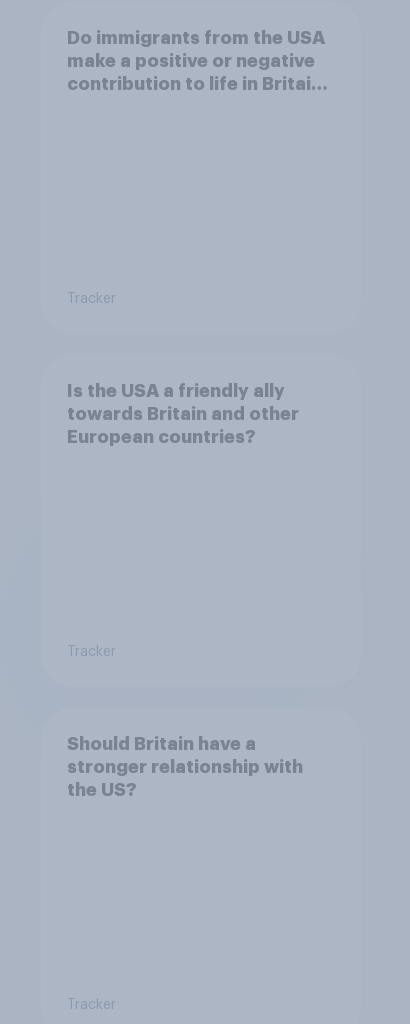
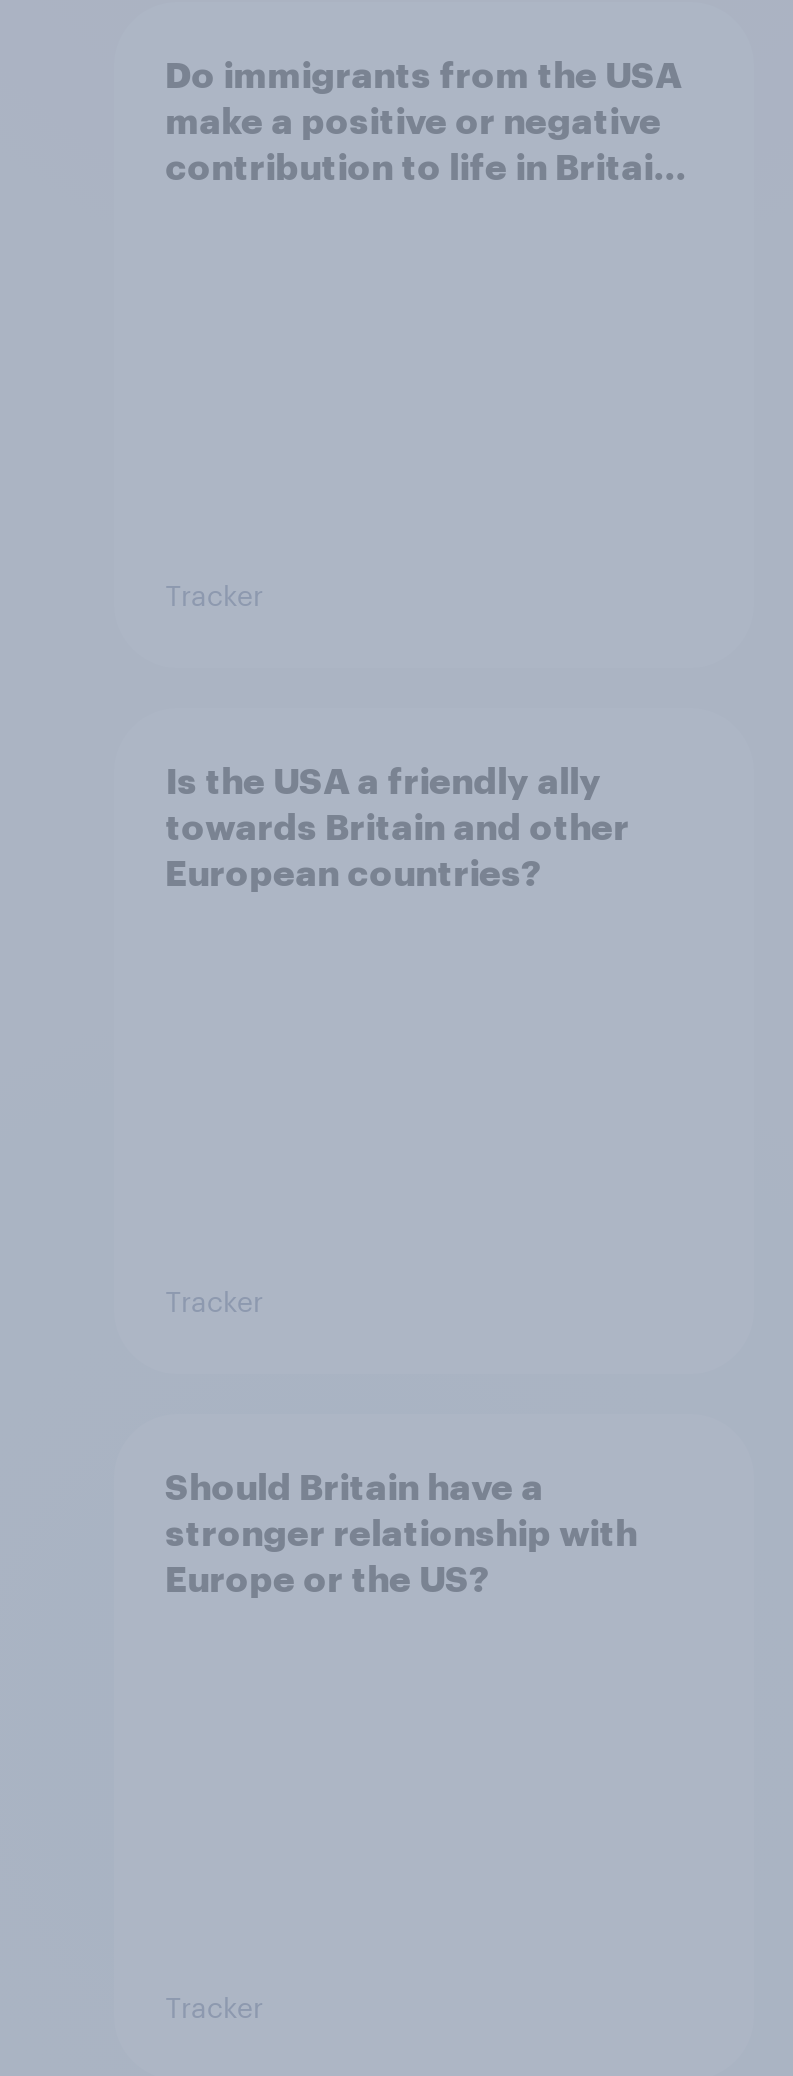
- the US?
+ Europe or the US?
